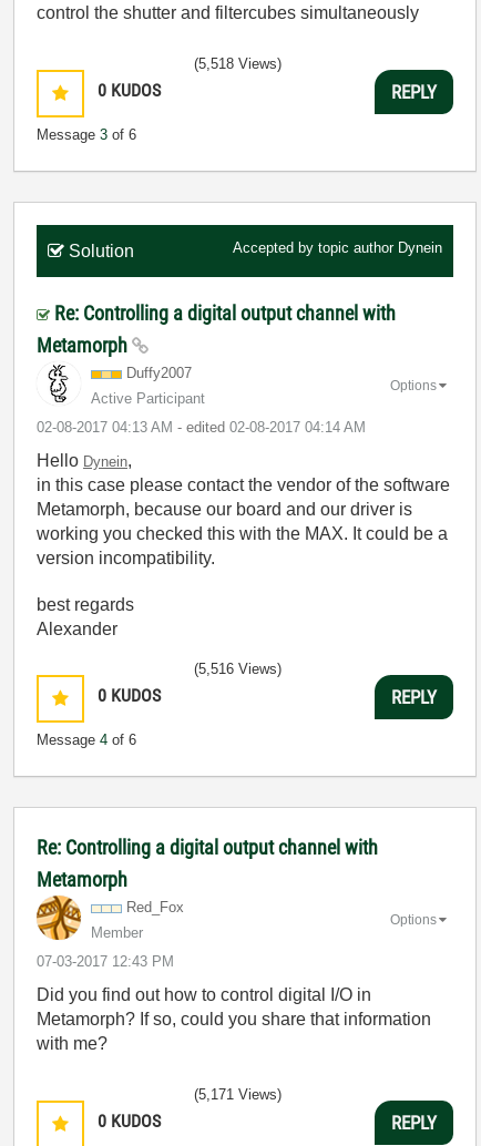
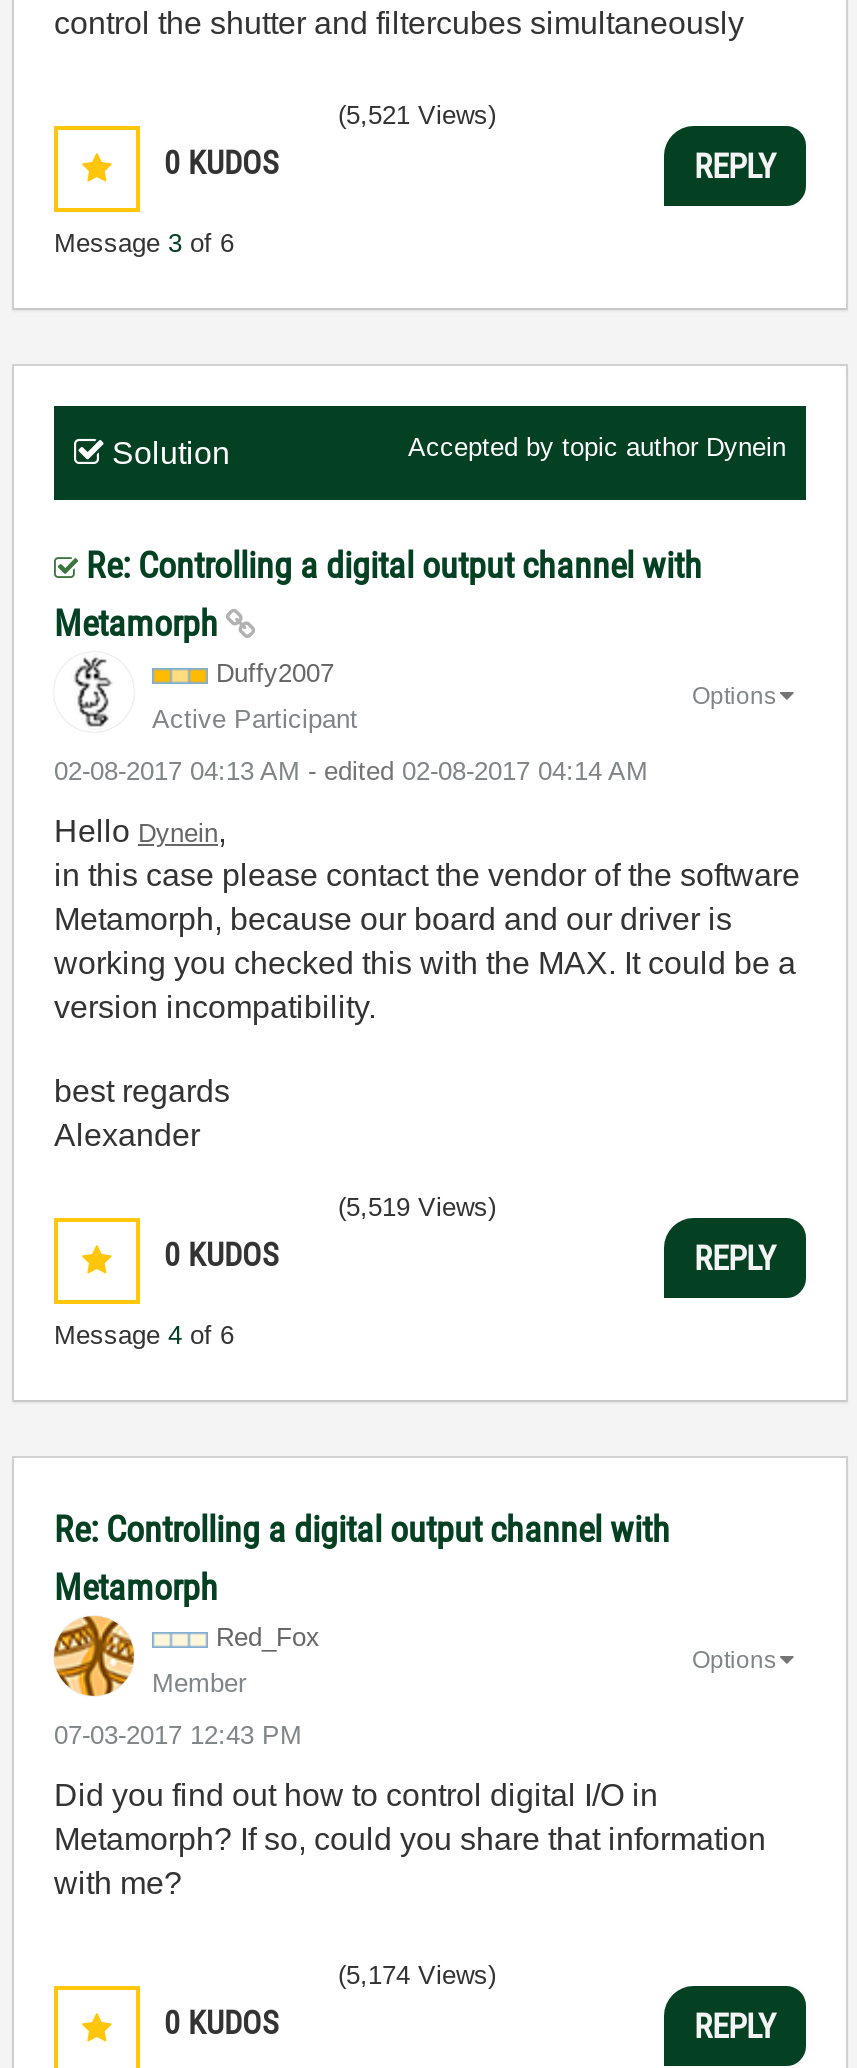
- (5,518 Views)
+ (5,521 Views)

- (5,516 Views)
+ (5,519 Views)

- (5,171 Views)
+ (5,174 Views)
